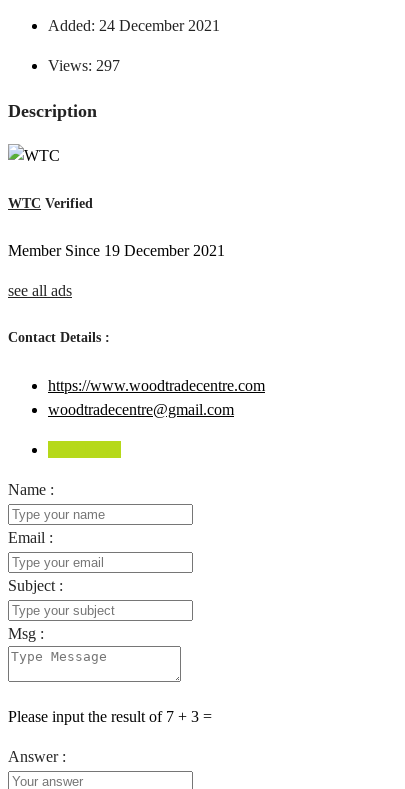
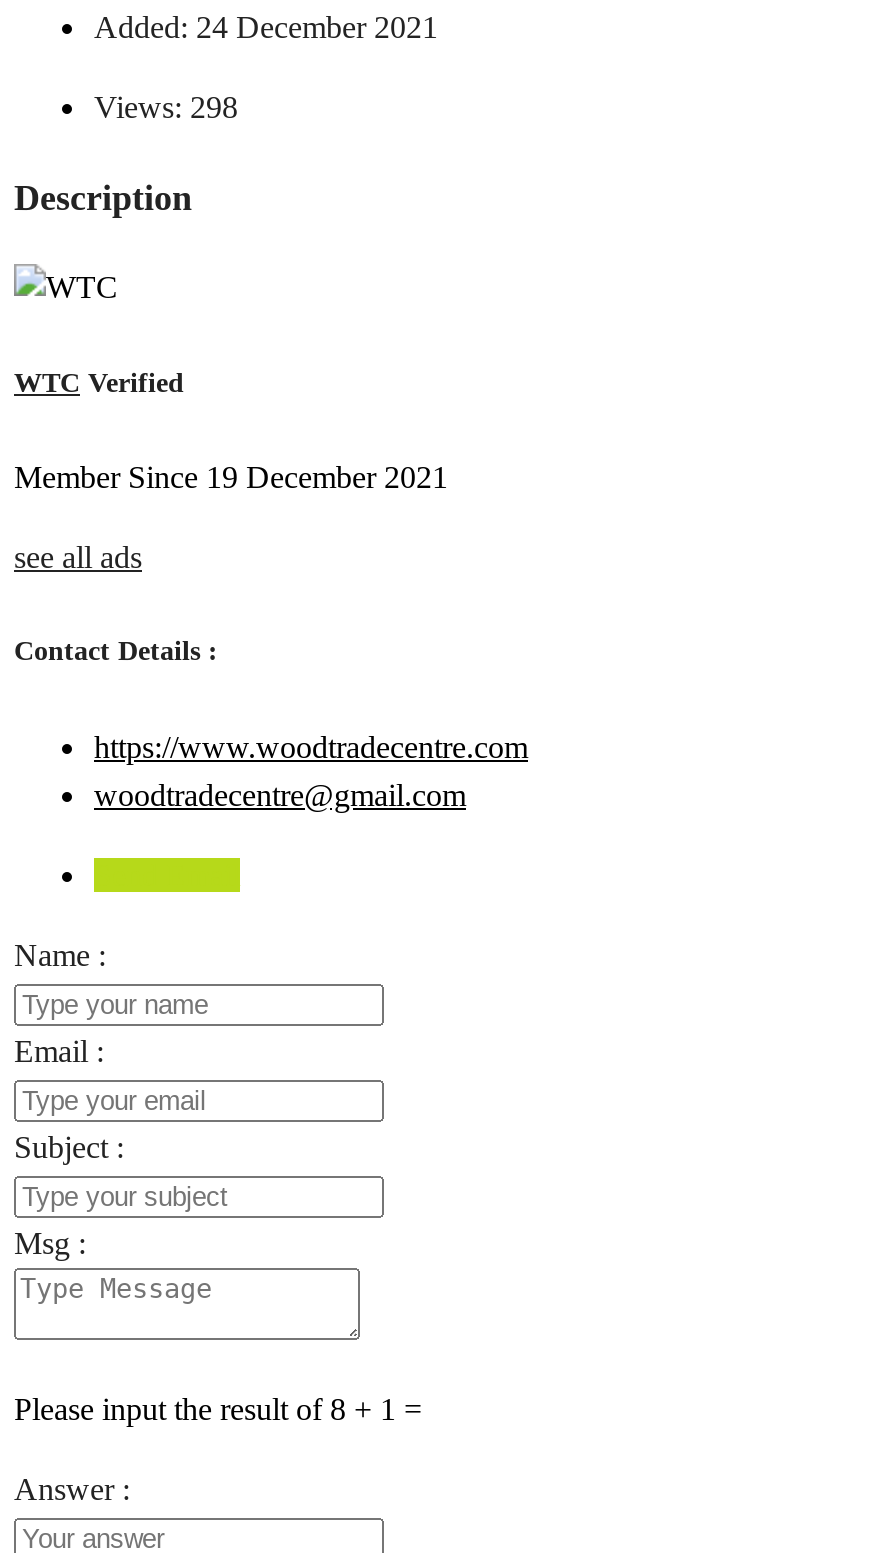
- Views: 297
+ Views: 298

- Please input the result of 7 + 3 =
+ Please input the result of 8 + 1 =
